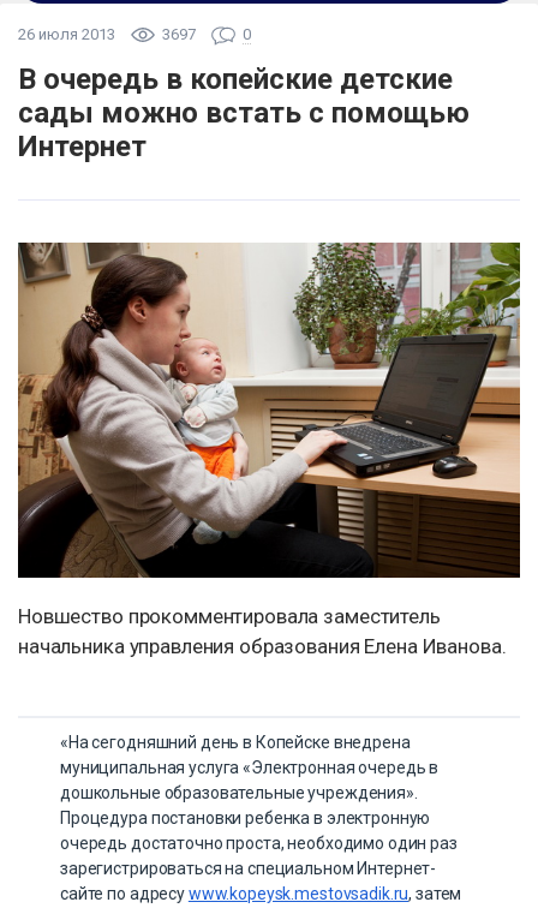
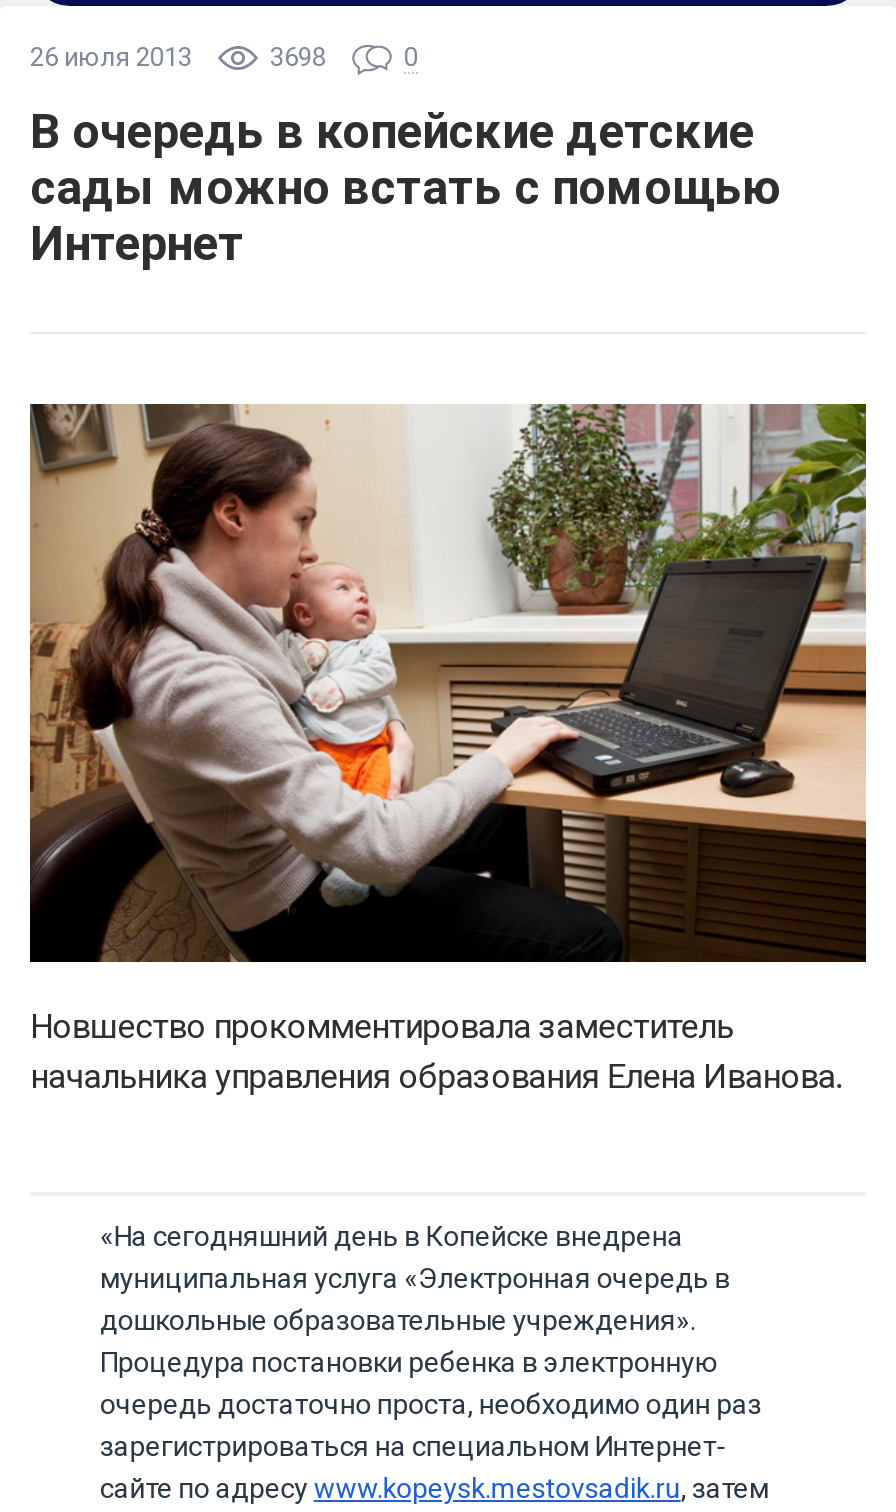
- 3697
+ 3698
